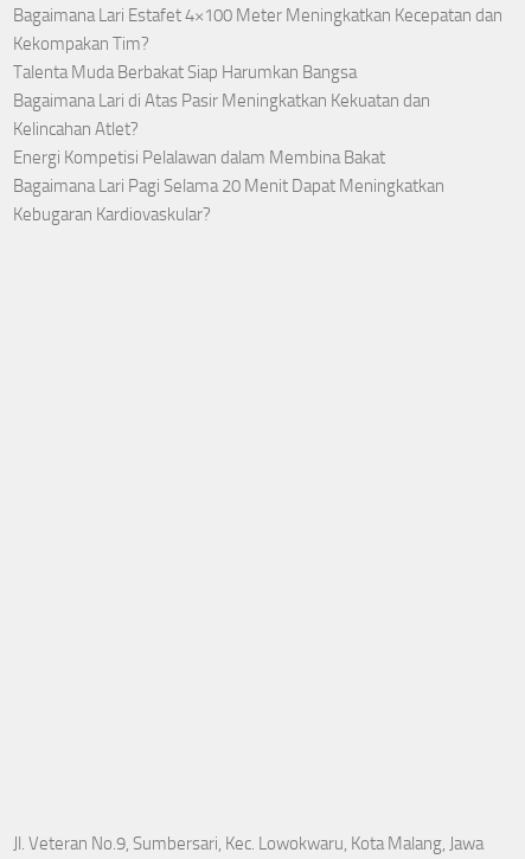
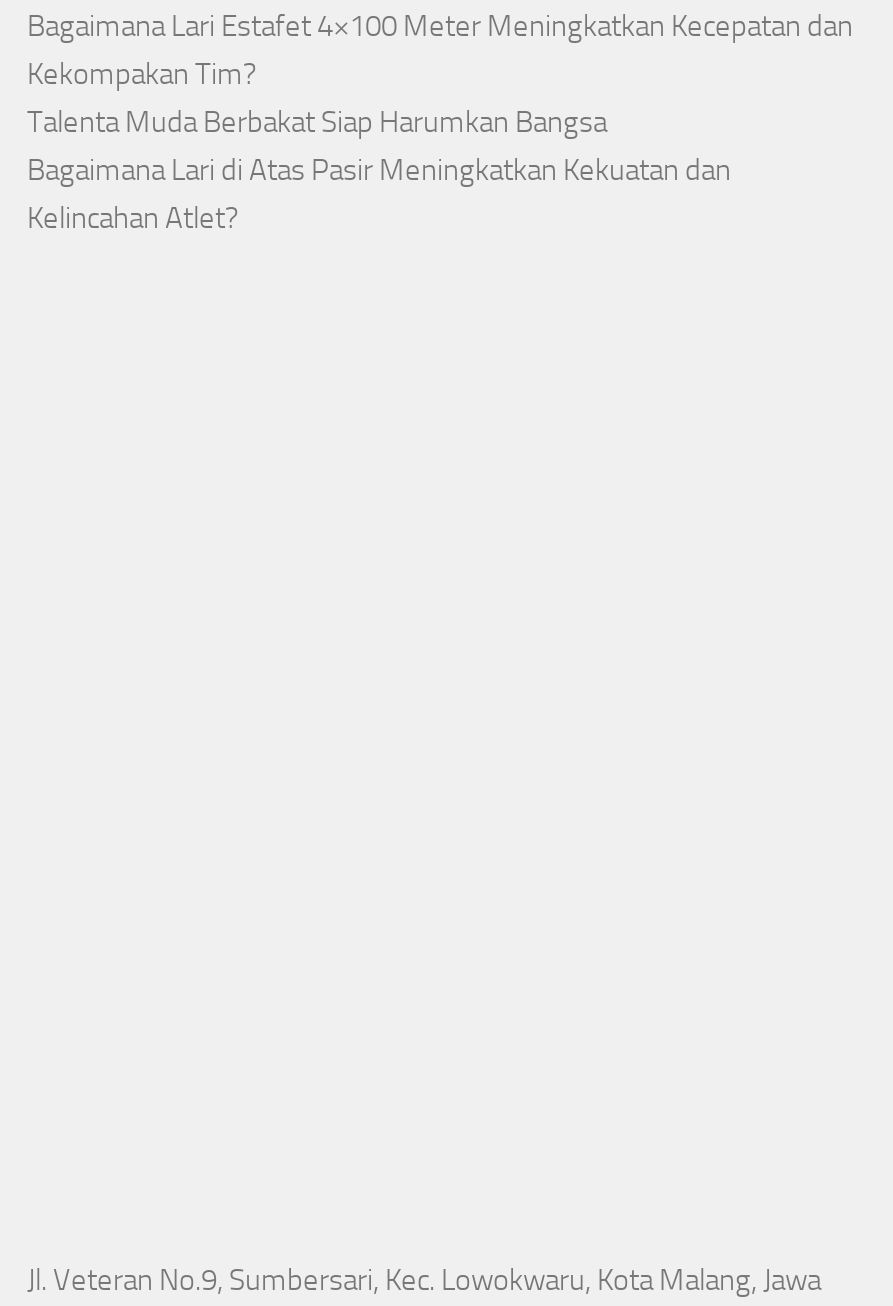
- Energi Kompetisi Pelalawan dalam Membina Bakat
- Bagaimana Lari Pagi Selama 20 Menit Dapat Meningkatkan
- Kebugaran Kardiovaskular?
